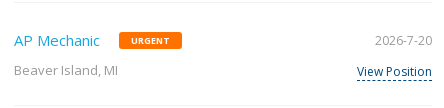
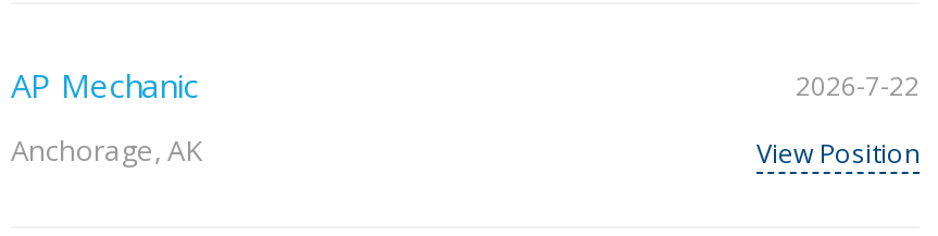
- URGENT
- Beaver Island, MI
+ Anchorage, AK

- 2026-7-20
+ 2026-7-22
